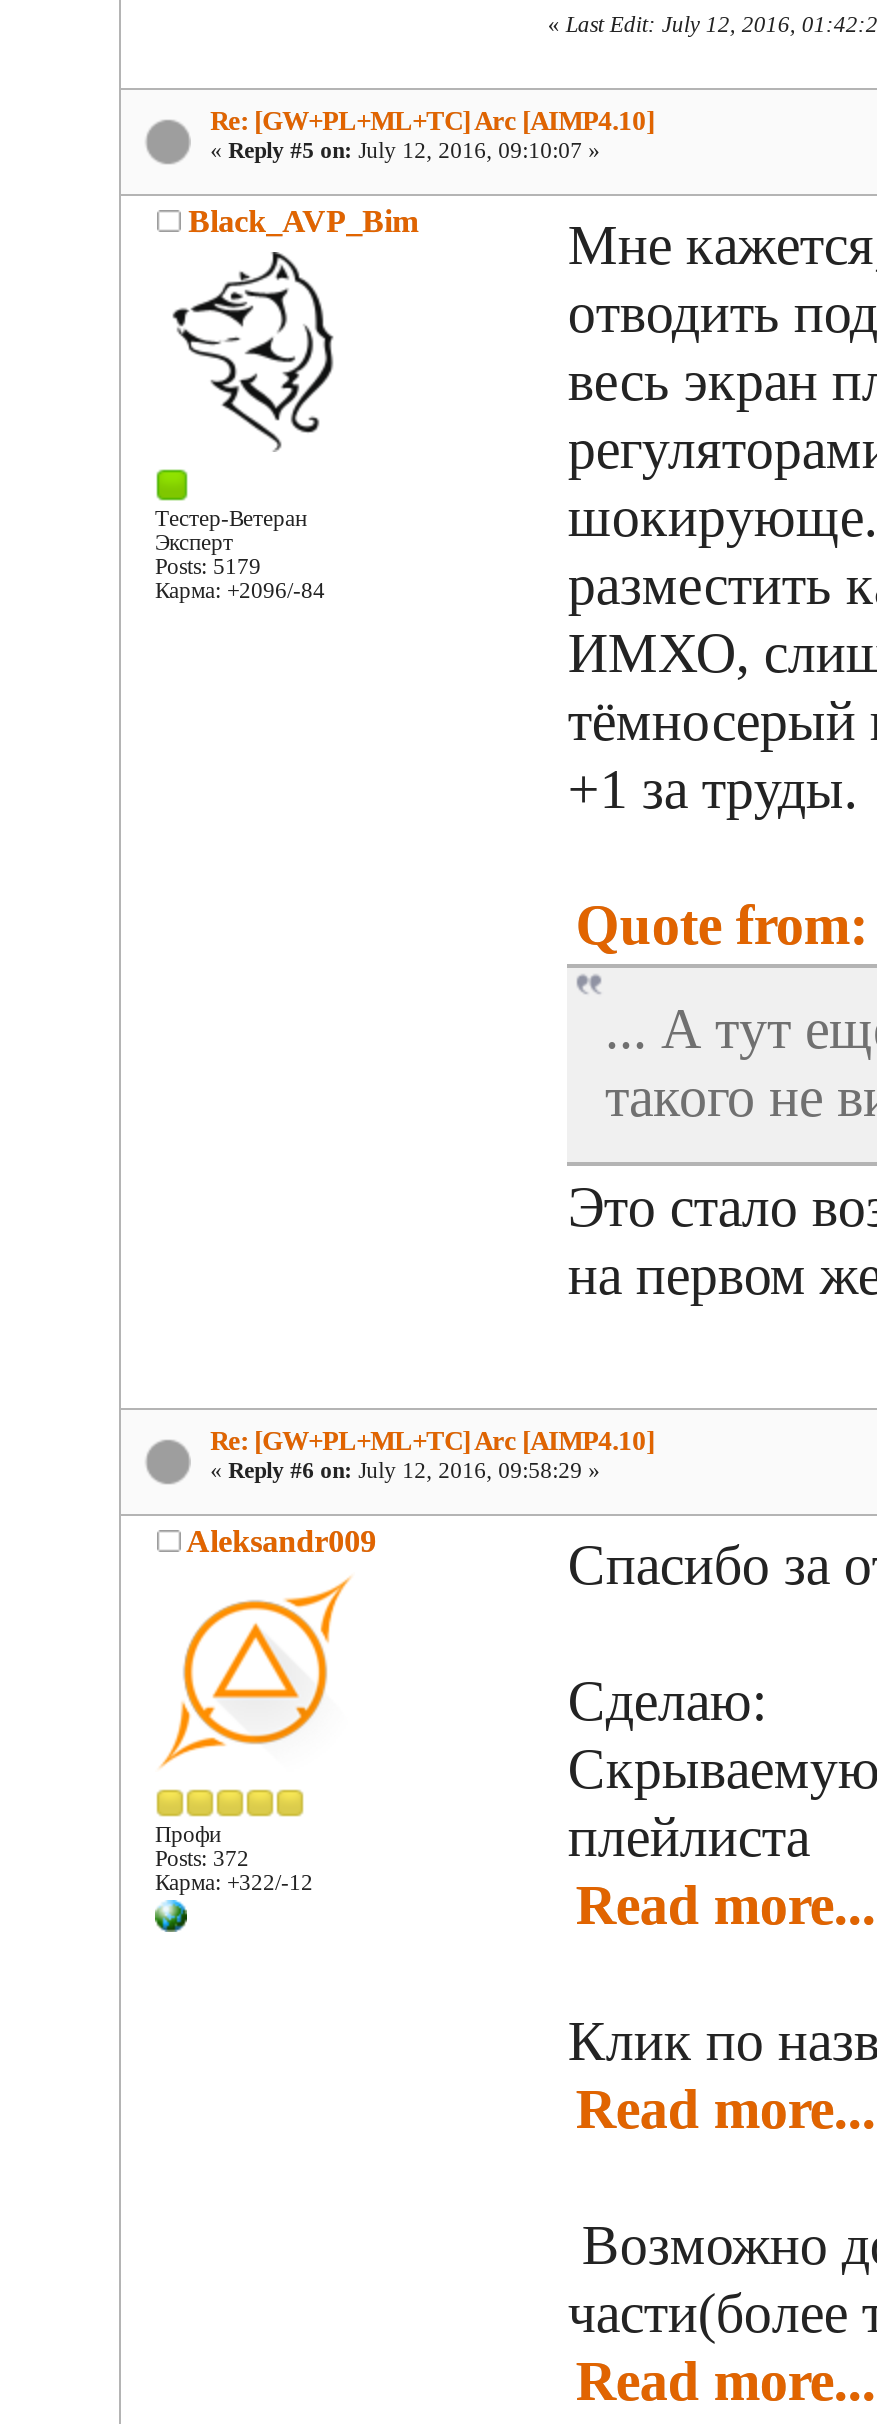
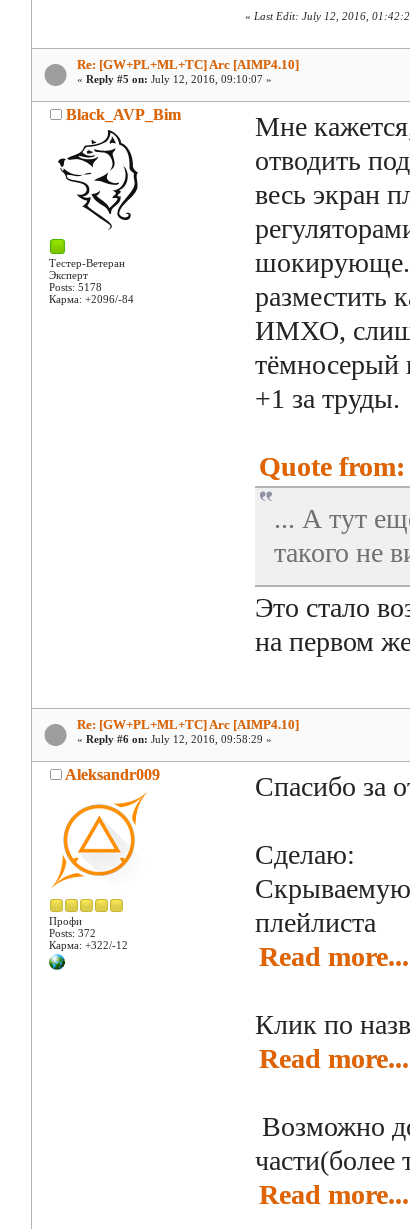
- Posts: 5179
+ Posts: 5178
